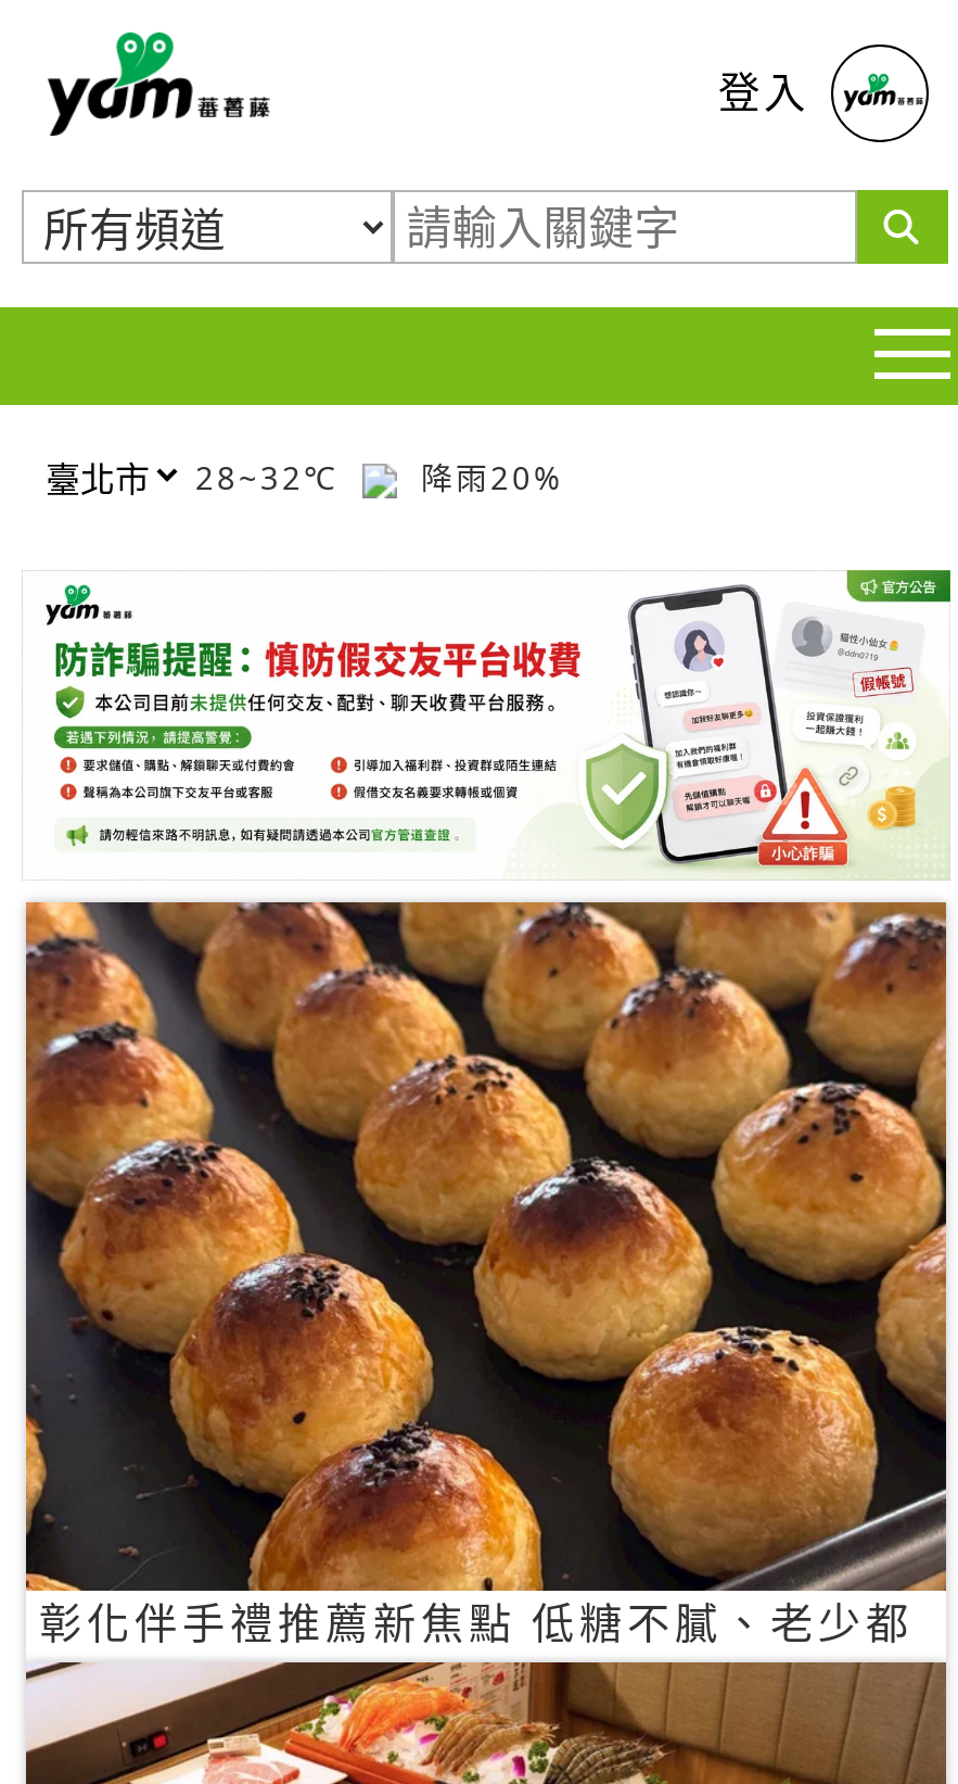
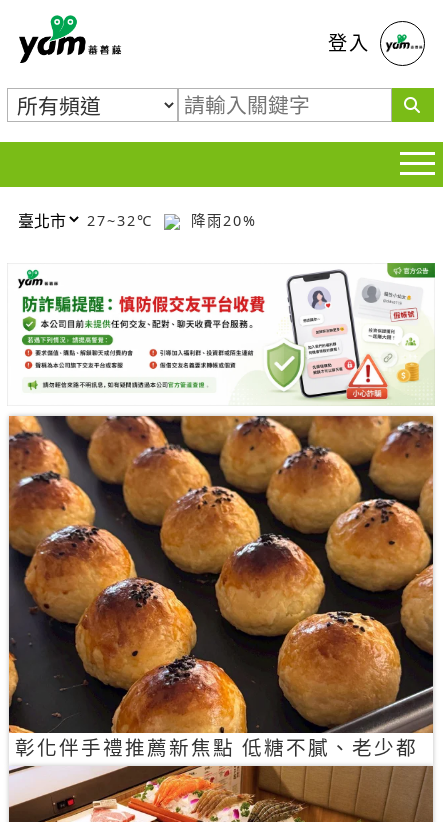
- 28~32℃ 降雨20%
+ 27~32℃ 降雨20%
